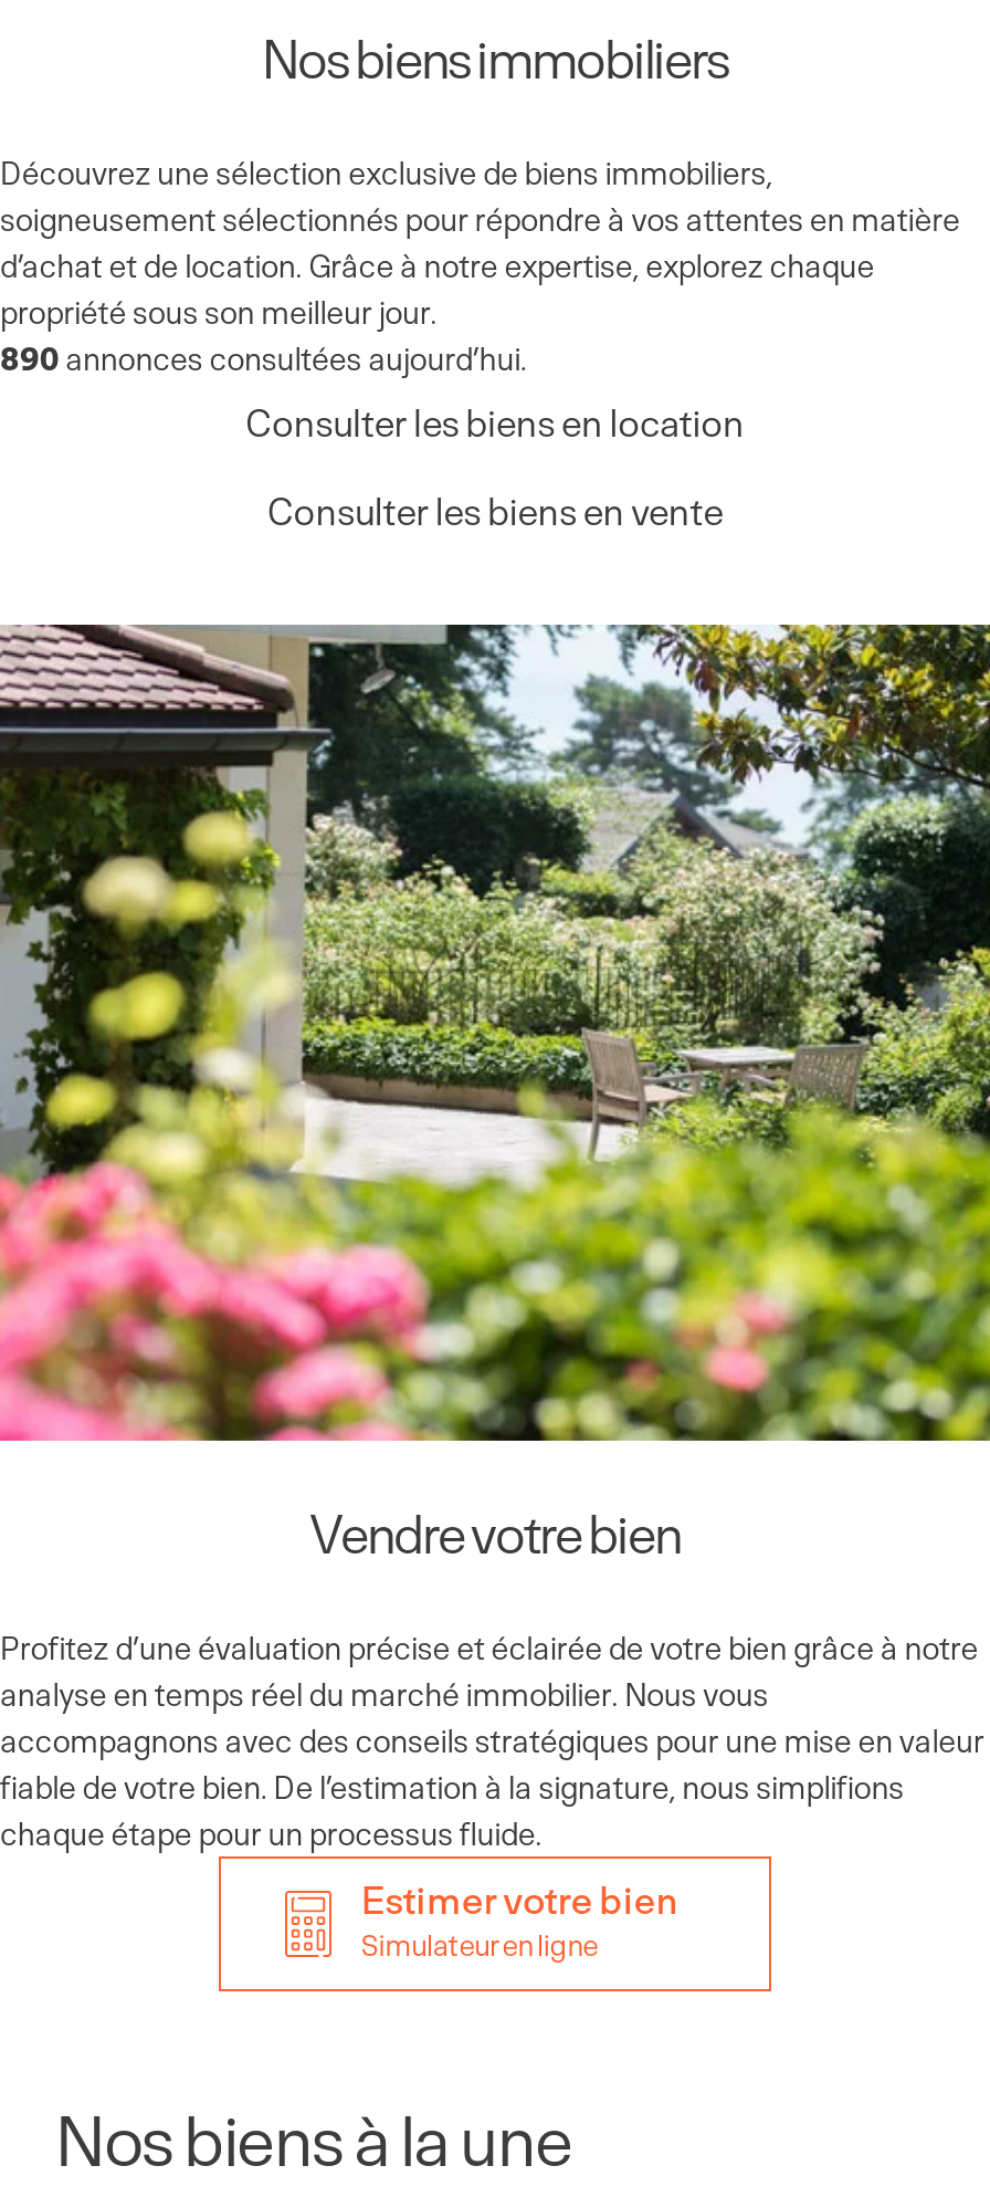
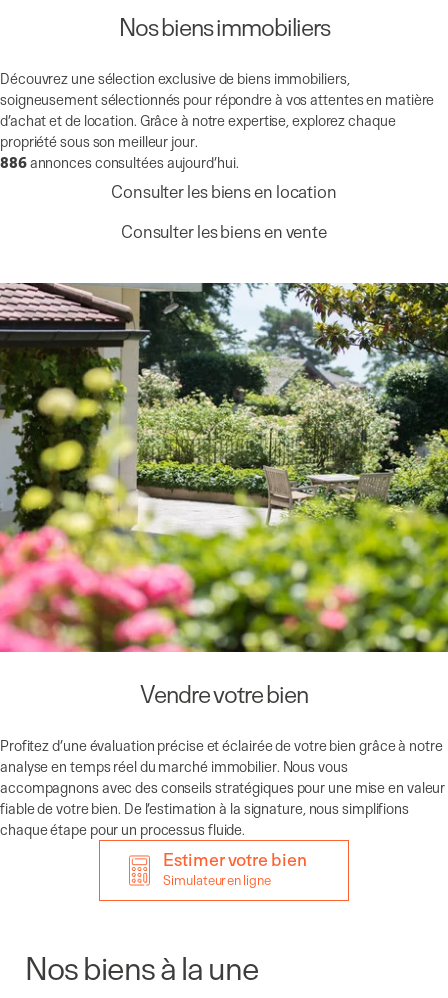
- 890 annonces consultées aujourd’hui.
+ 886 annonces consultées aujourd’hui.
